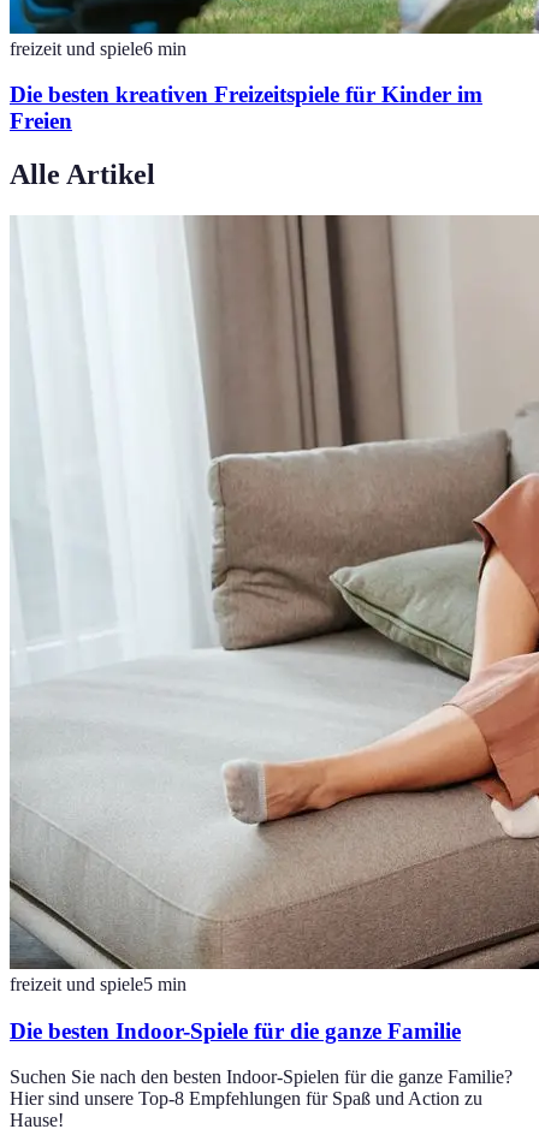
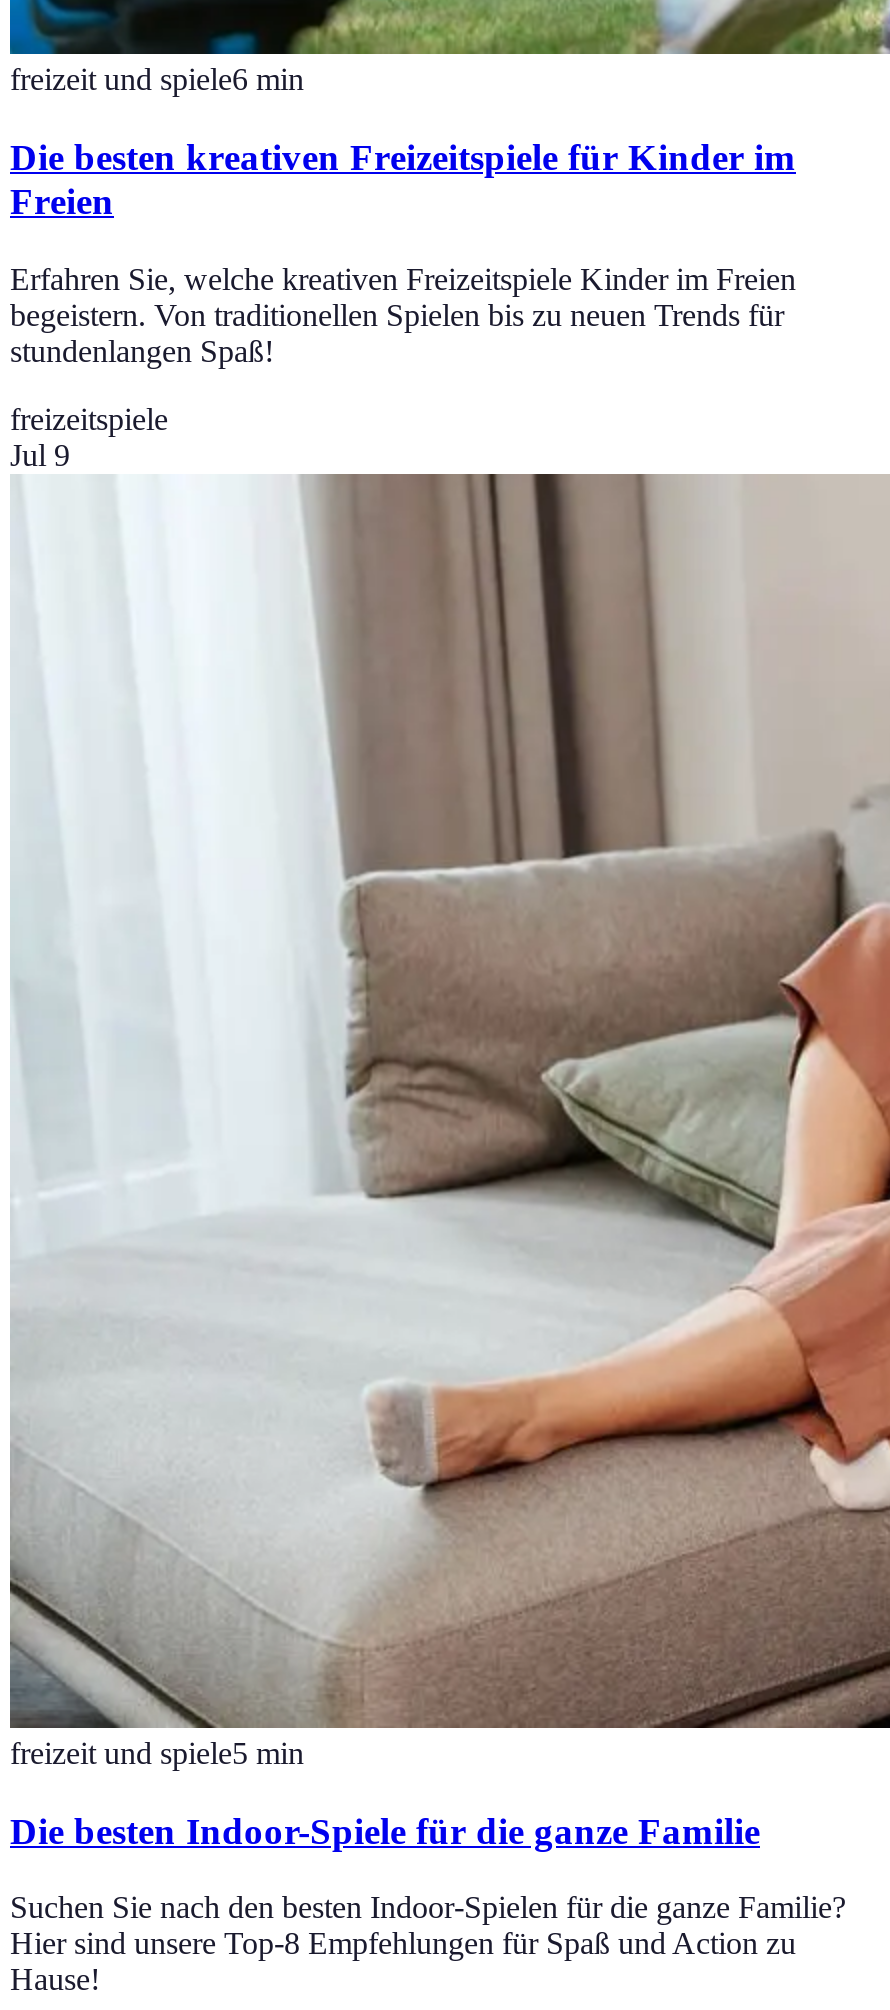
- Alle Artikel
+ Erfahren Sie, welche kreativen Freizeitspiele Kinder im Freien
+ begeistern. Von traditionellen Spielen bis zu neuen Trends für
+ stundenlangen Spaß!
+ freizeitspiele
+ Jul 9
